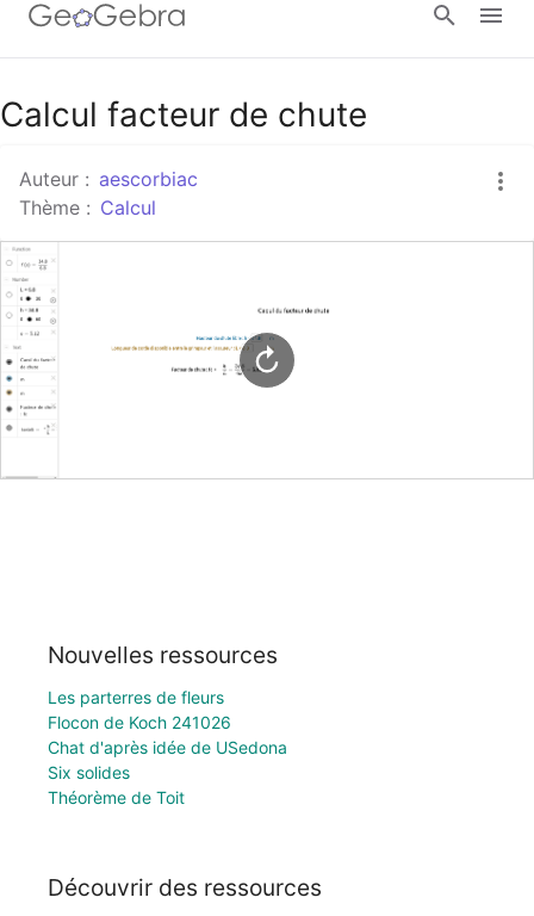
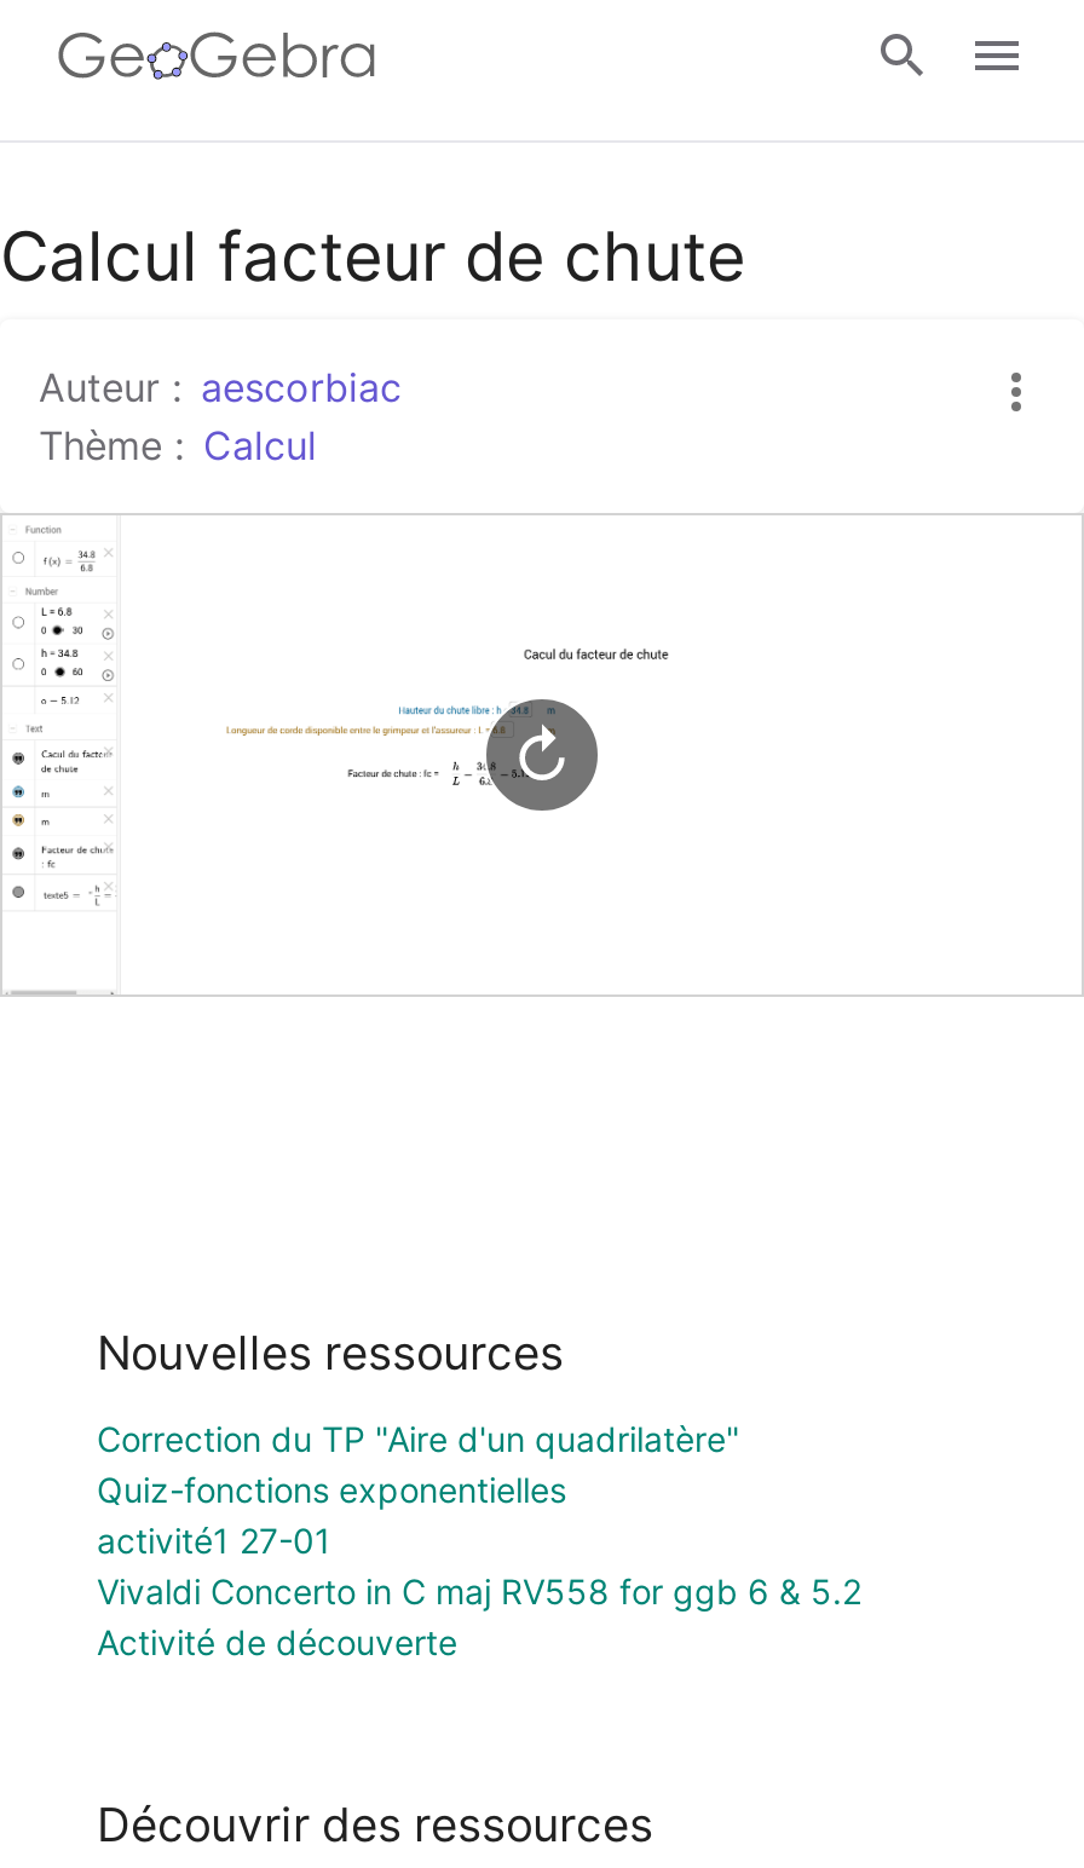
- Les parterres de fleurs
- Flocon de Koch 241026
- Chat d'après idée de USedona
- Six solides
- Théorème de Toit
+ Correction du TP "Aire d'un quadrilatère"
+ Quiz-fonctions exponentielles
+ activité1 27-01
+ Vivaldi Concerto in C maj RV558 for ggb 6 & 5.2
+ Activité de découverte
